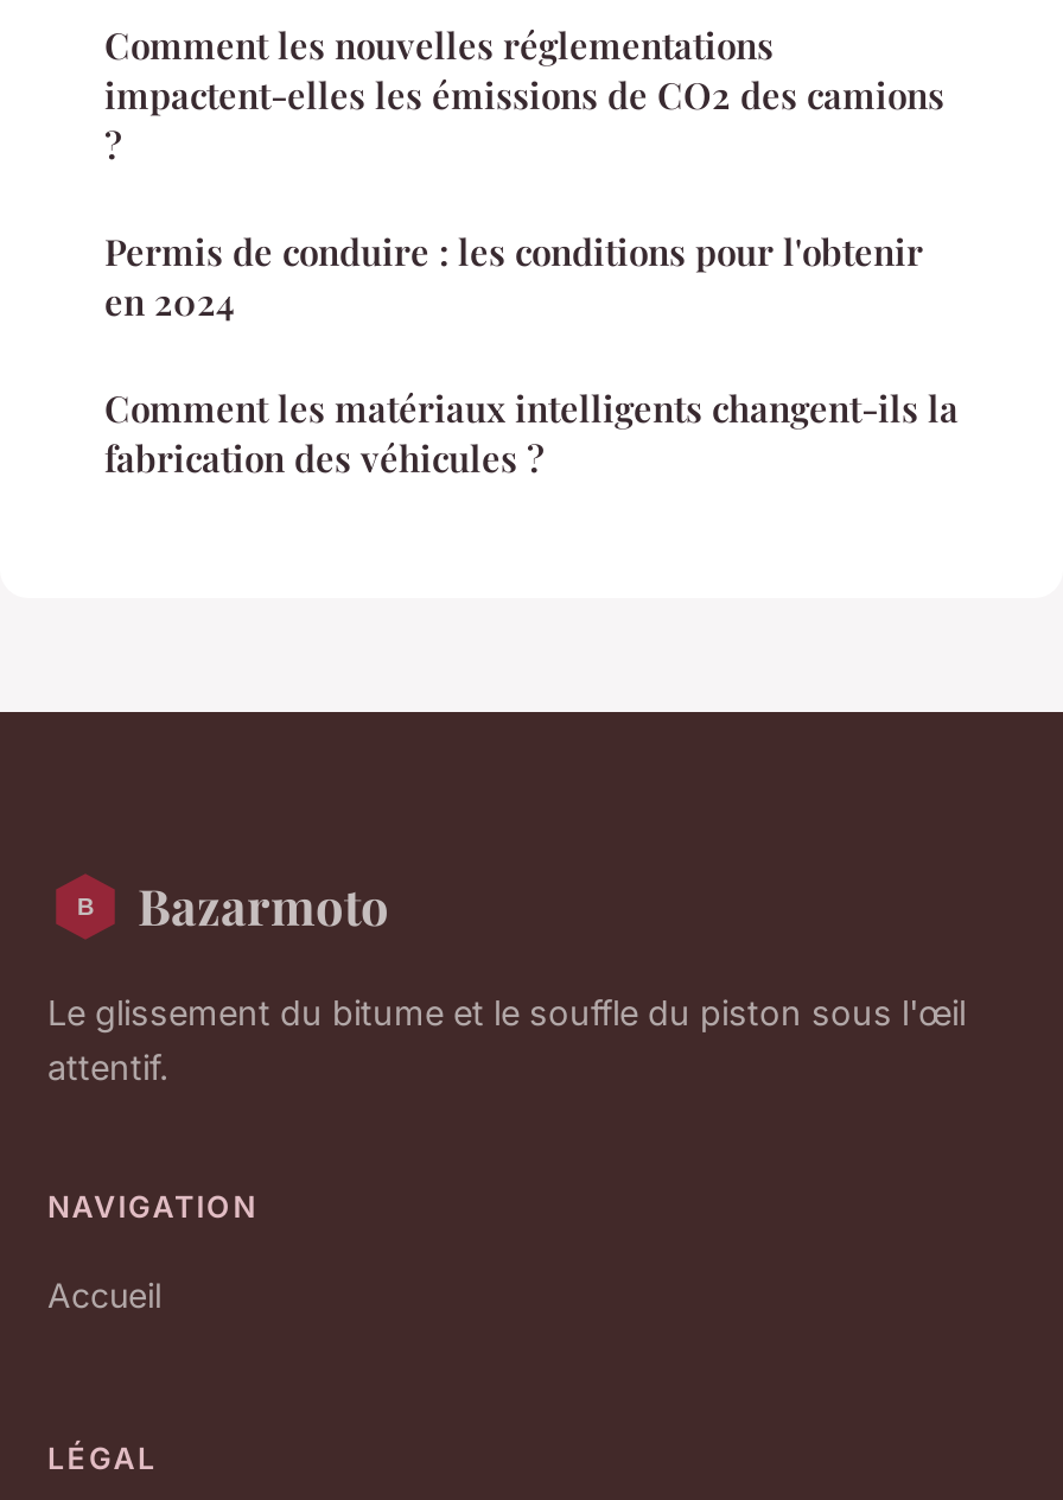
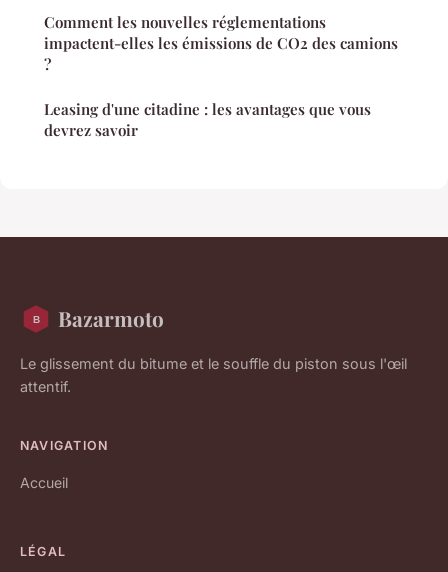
- Permis de conduire : les conditions pour l'obtenir
- en 2024
- Comment les matériaux intelligents changent-ils la
- fabrication des véhicules ?
+ Leasing d'une citadine : les avantages que vous
+ devrez savoir
